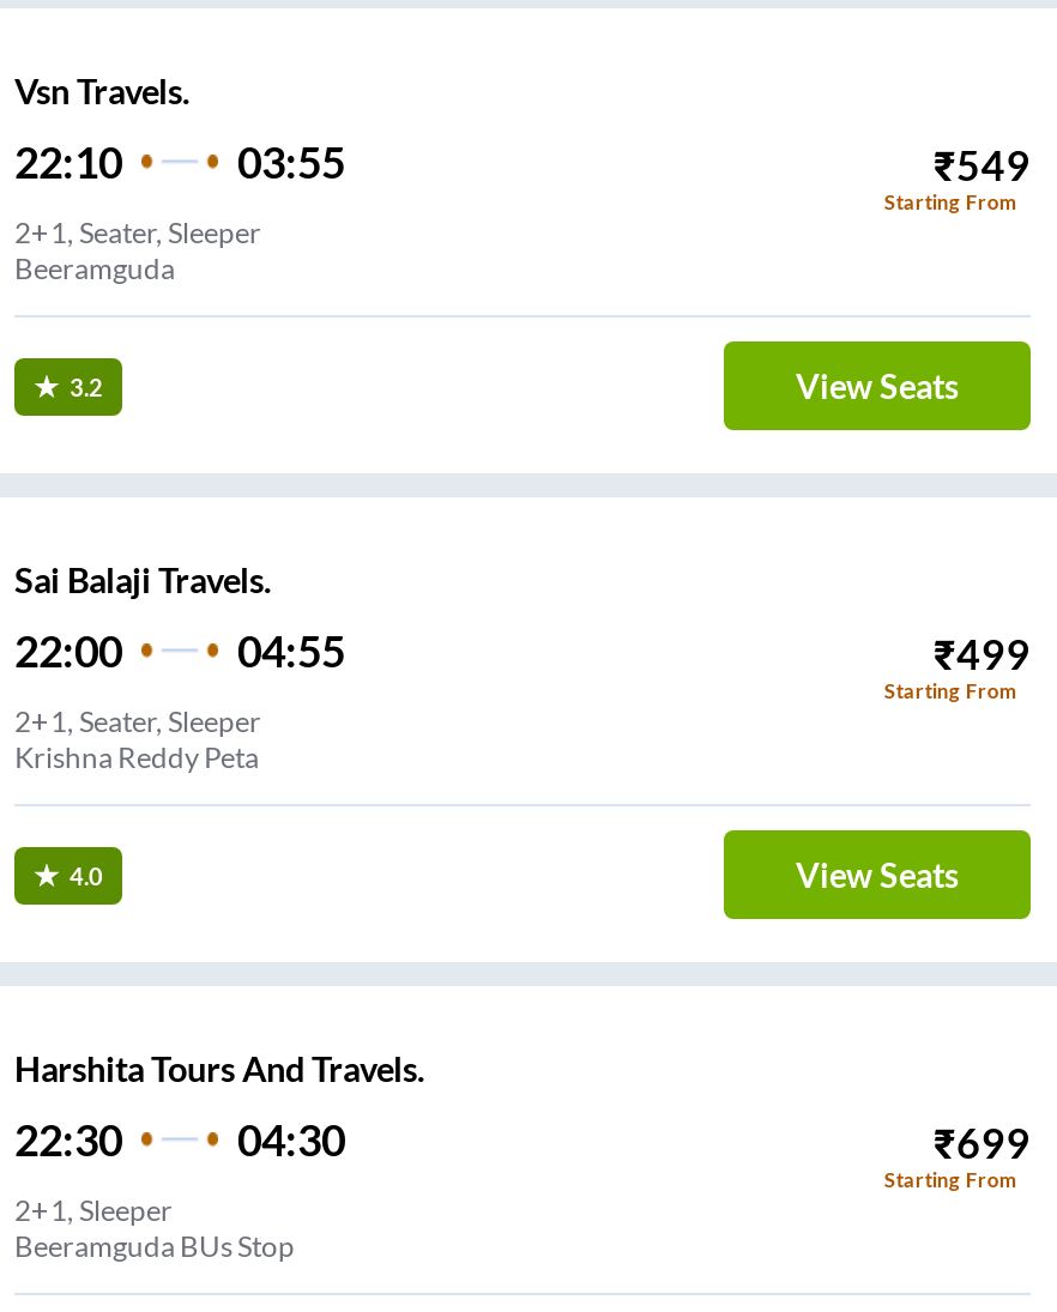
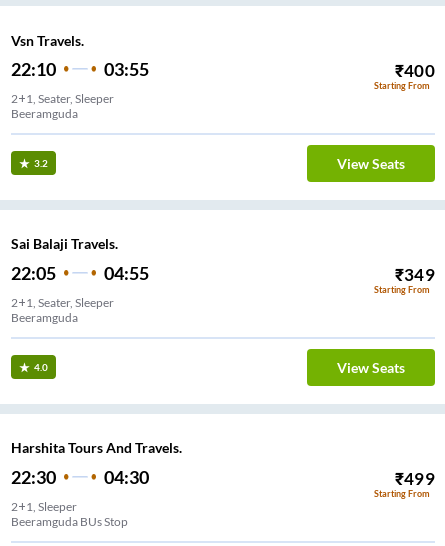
- ₹549
+ ₹400

- 22:00
+ 22:05

- ₹499
+ ₹349

- Krishna Reddy Peta
+ Beeramguda

- ₹699
+ ₹499
